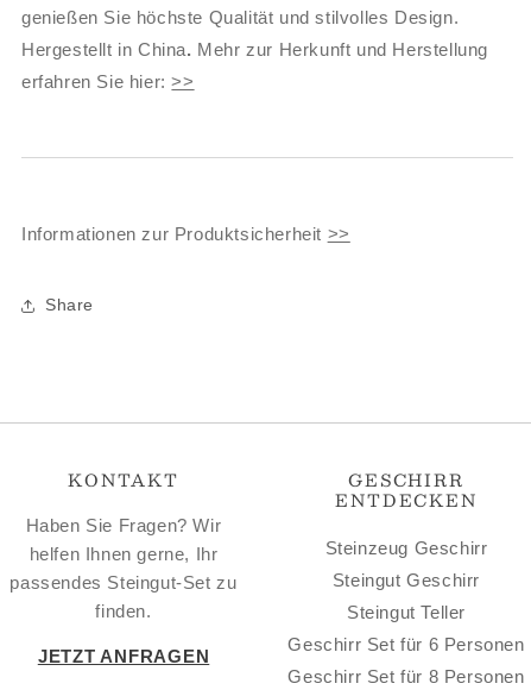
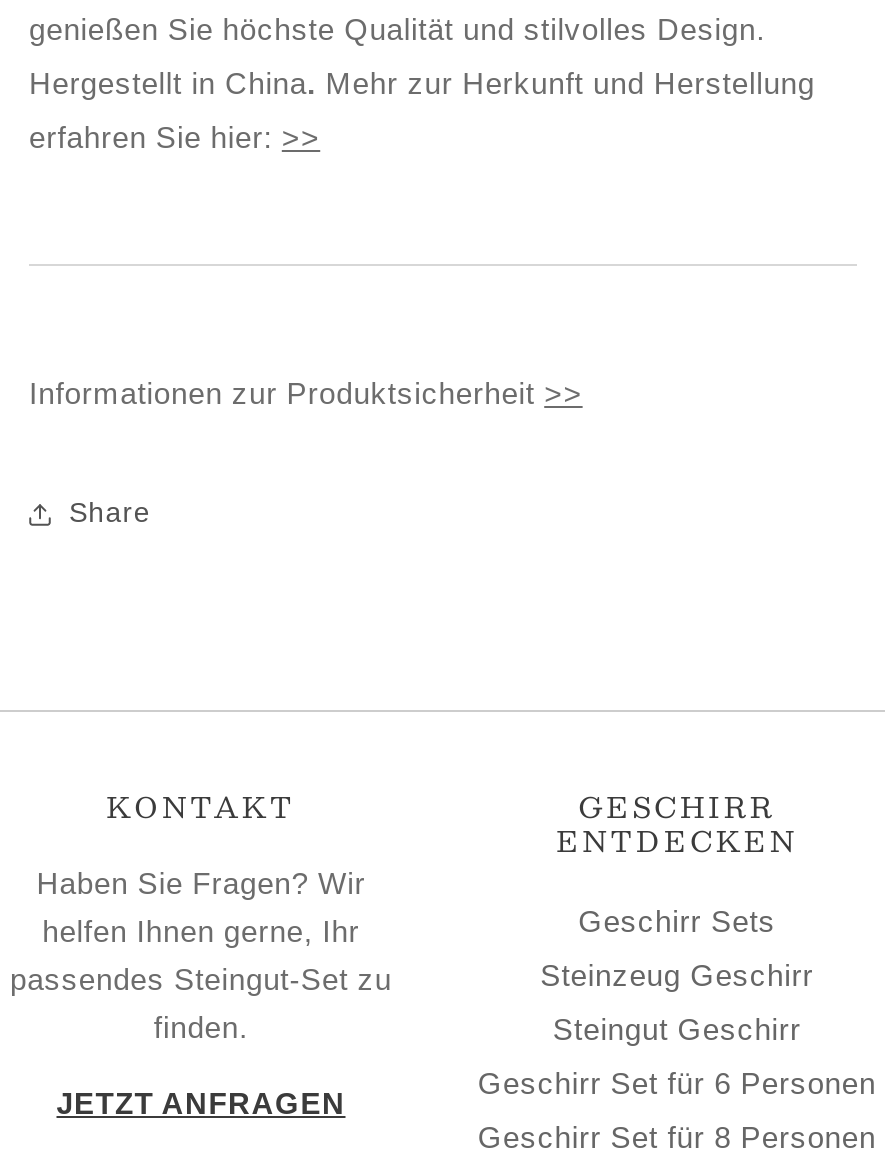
moved down: Steinzeug Geschirr | Steingut Geschirr

+ Geschirr Sets

- Steingut Teller
